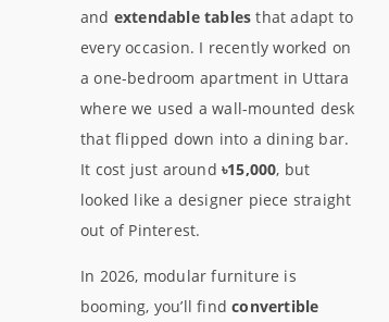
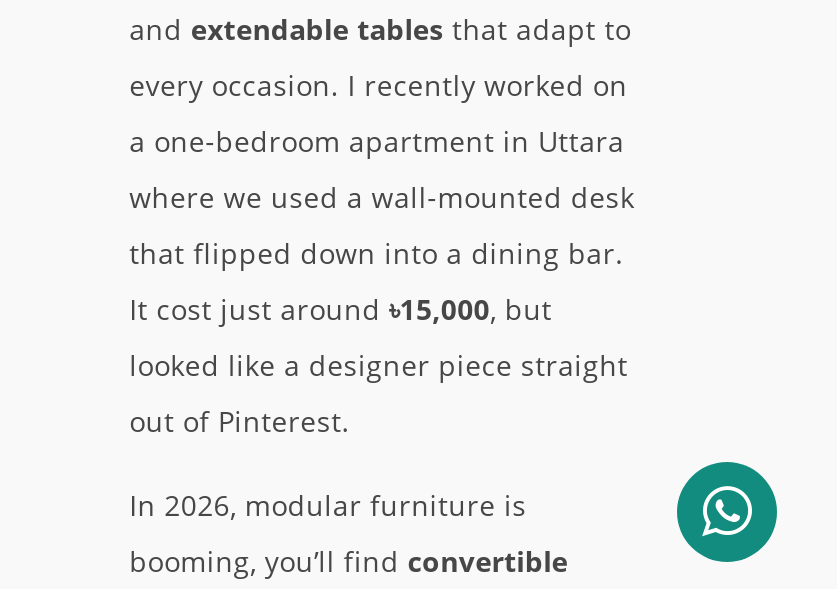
+ [image]
